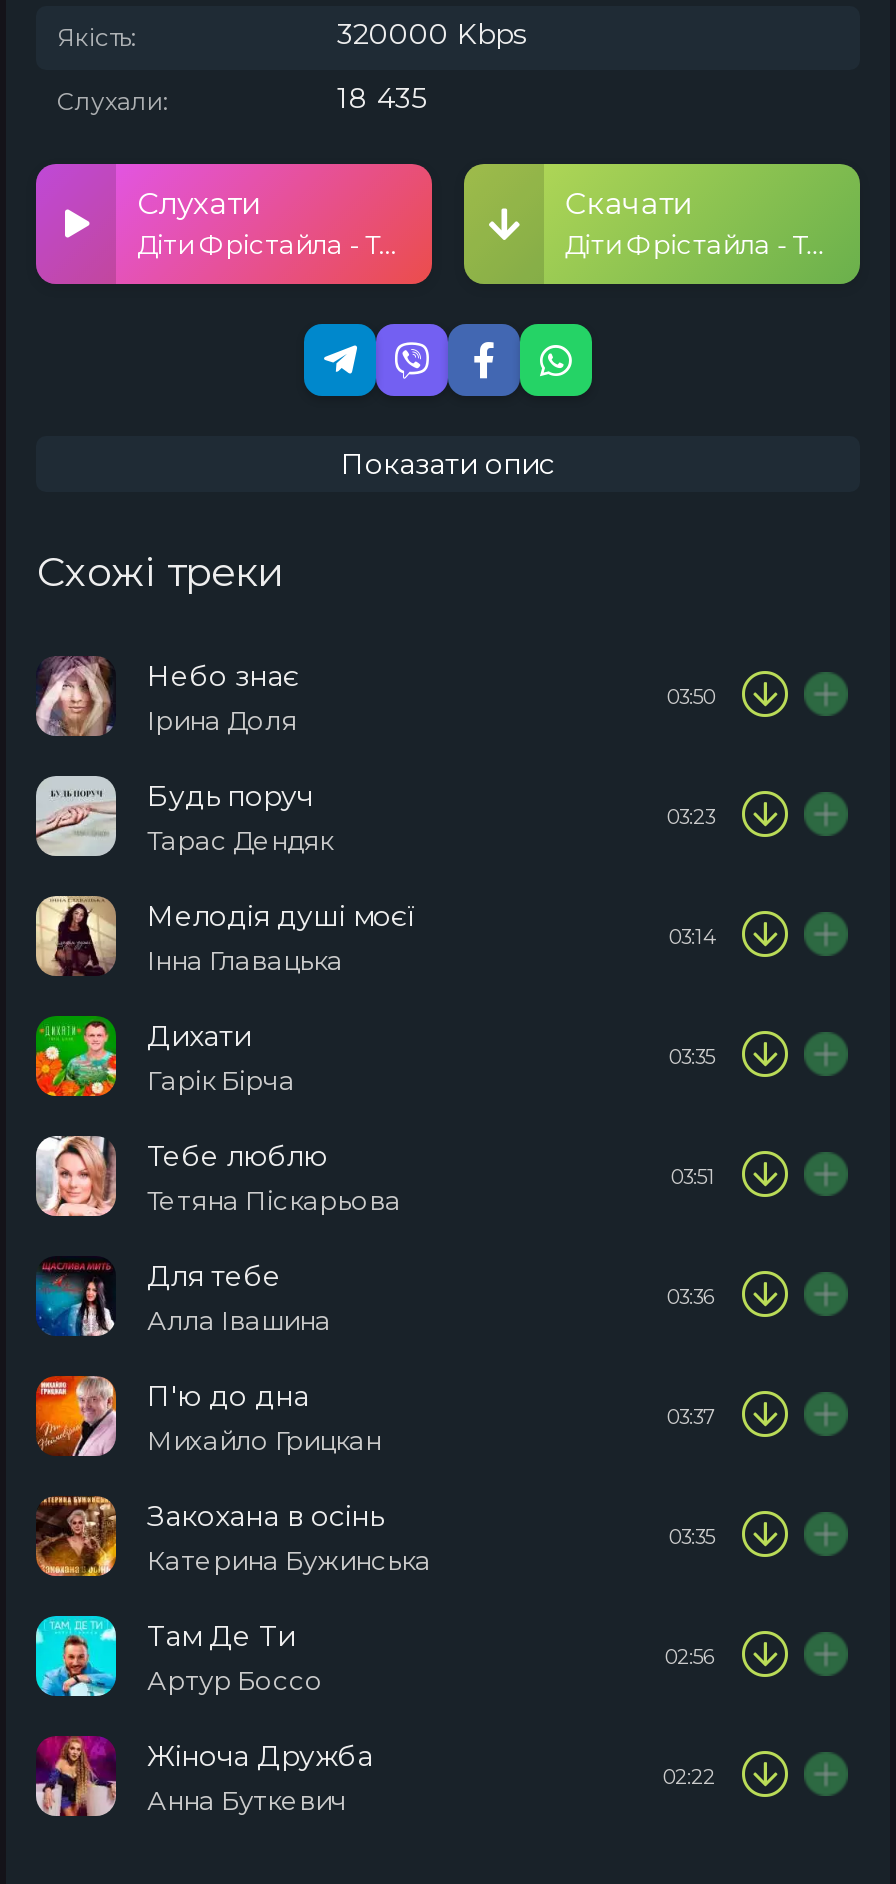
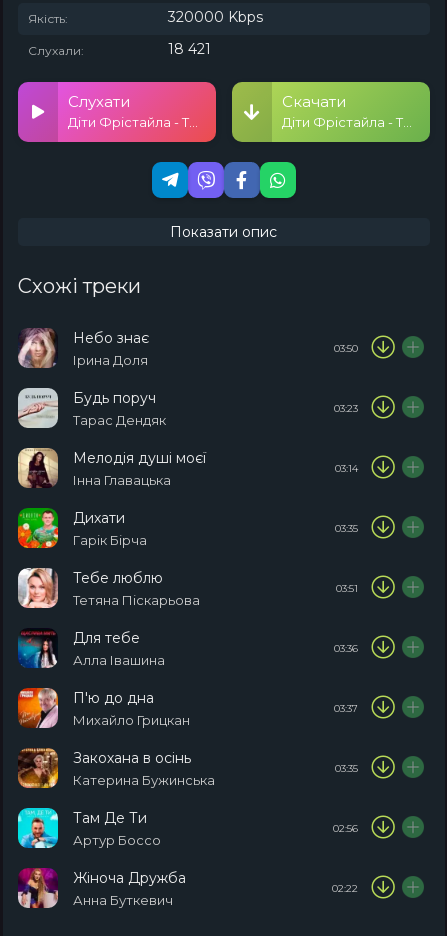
- 18 435
+ 18 421
